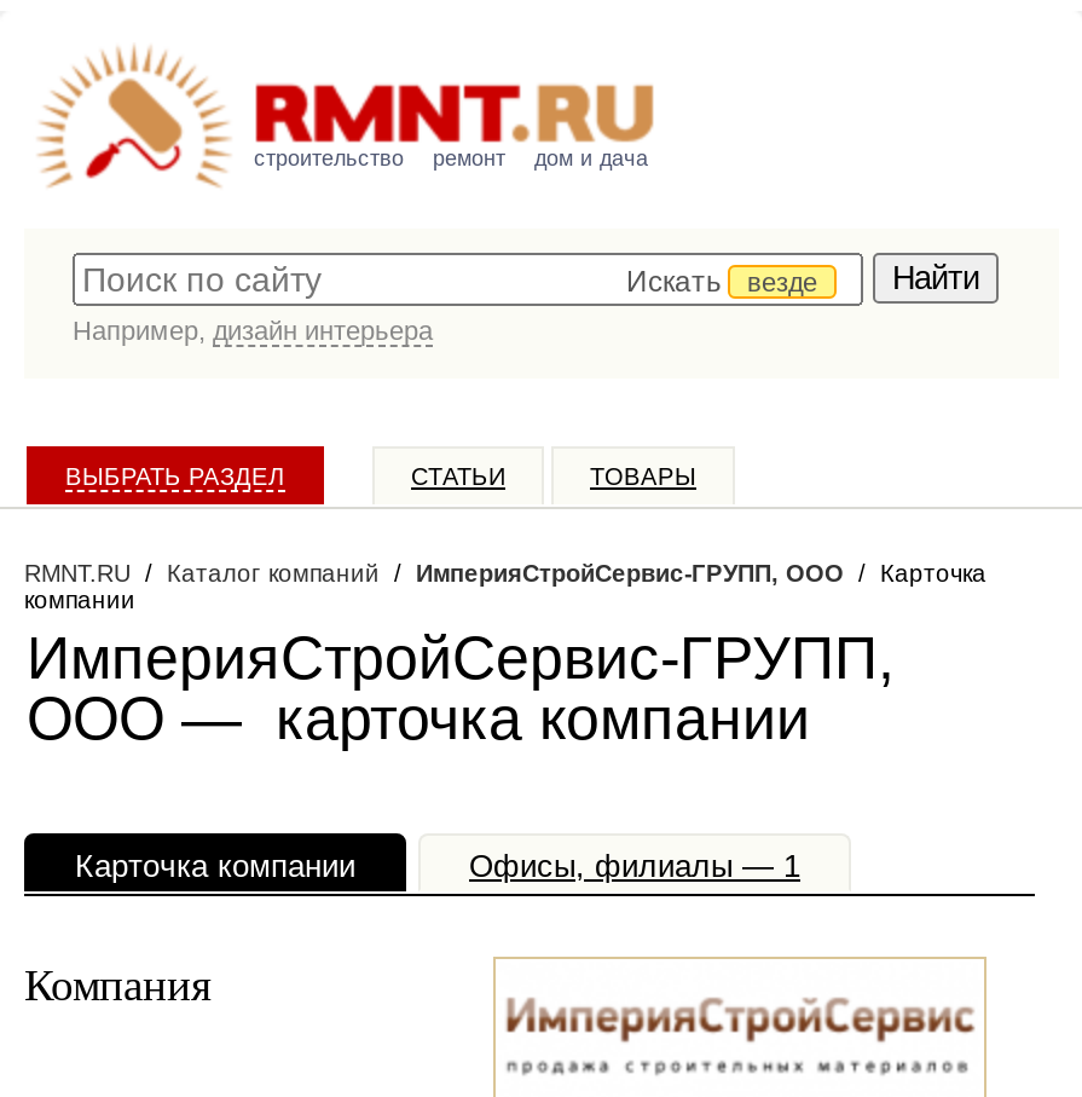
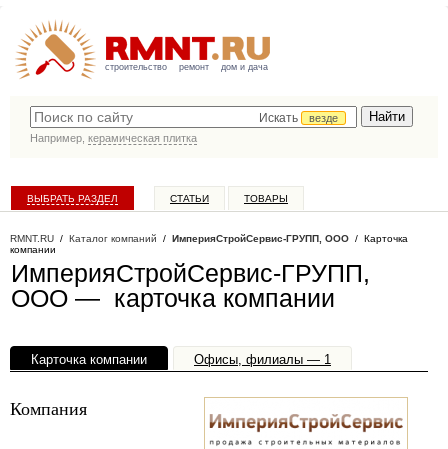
- Например, дизайн интерьера
+ Например, керамическая плитка
